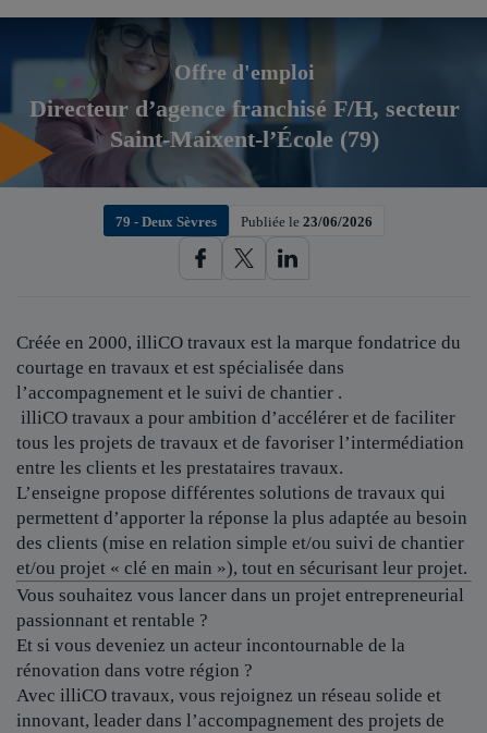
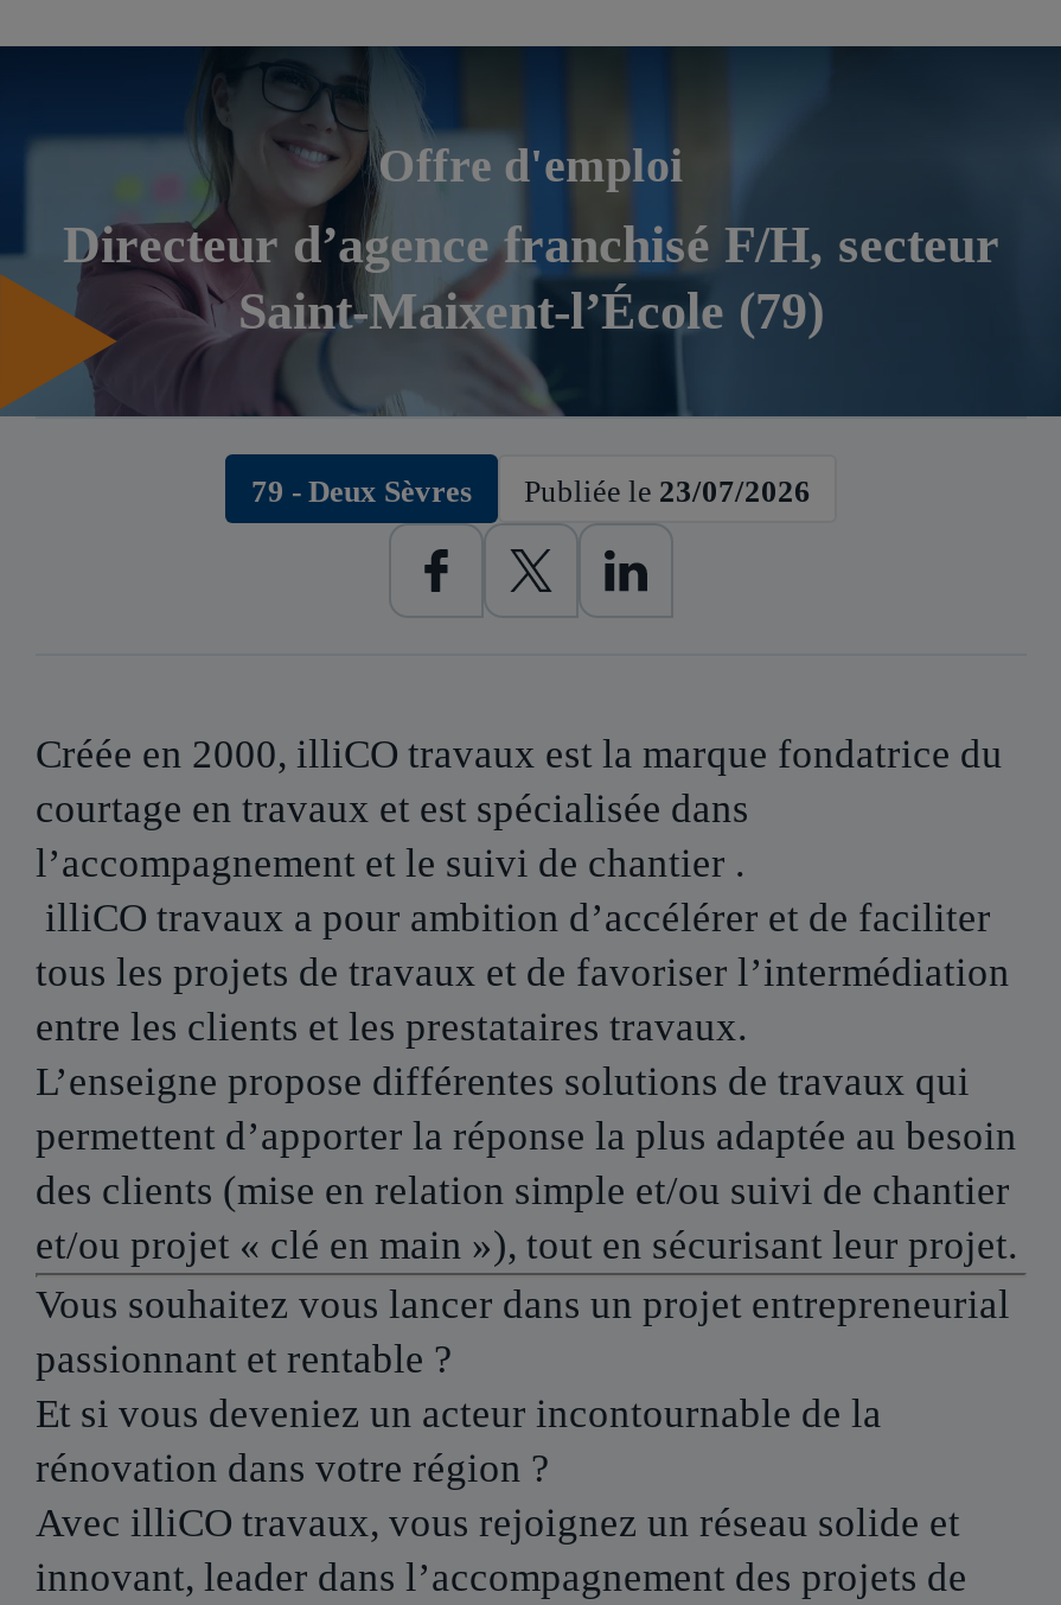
- 79 - Deux Sèvres Publiée le 23/06/2026
+ 79 - Deux Sèvres Publiée le 23/07/2026
